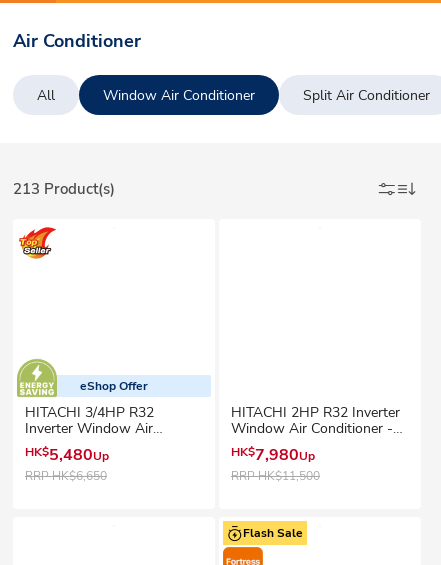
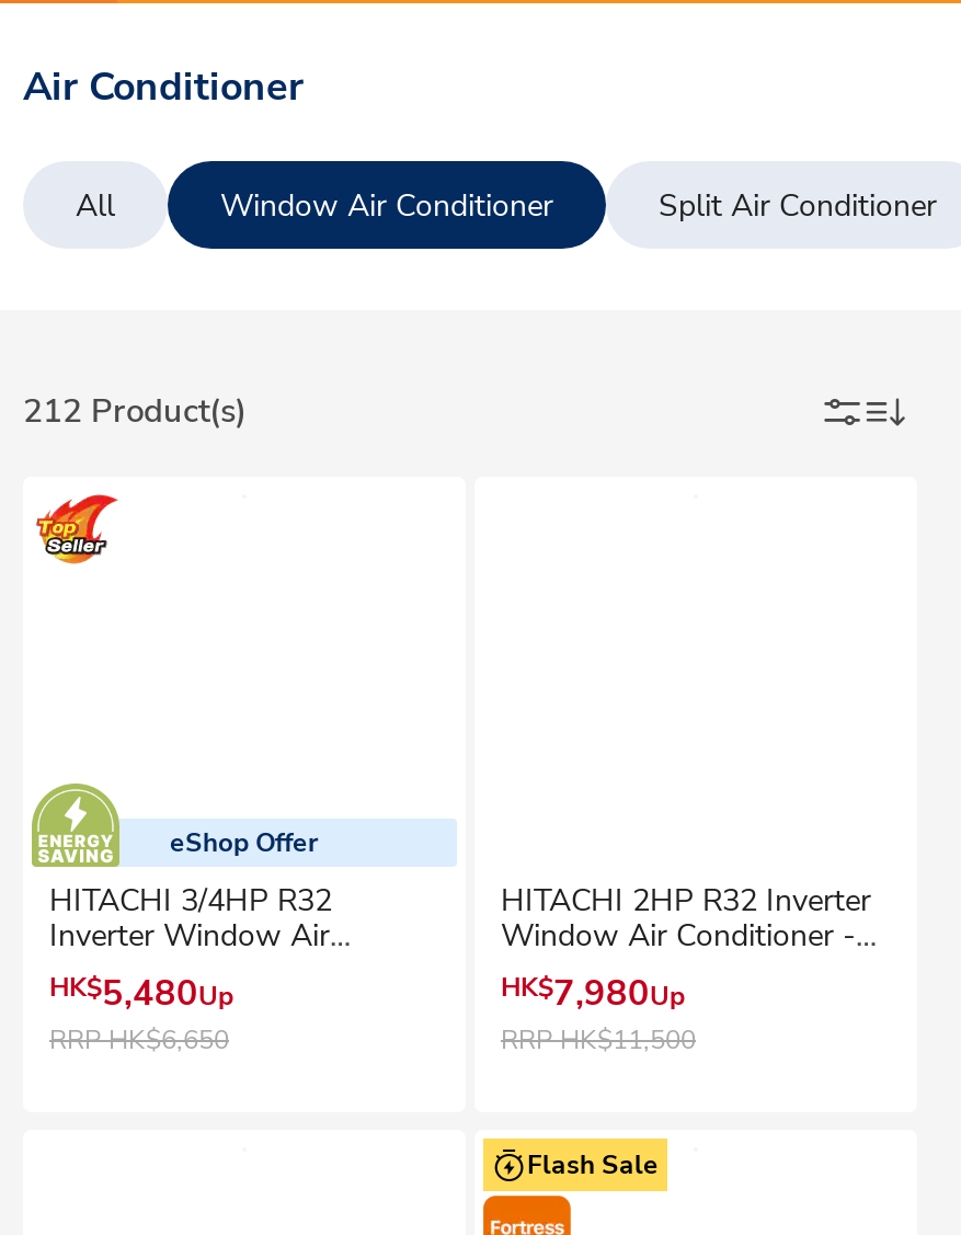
- 213 Product(s)
+ 212 Product(s)
